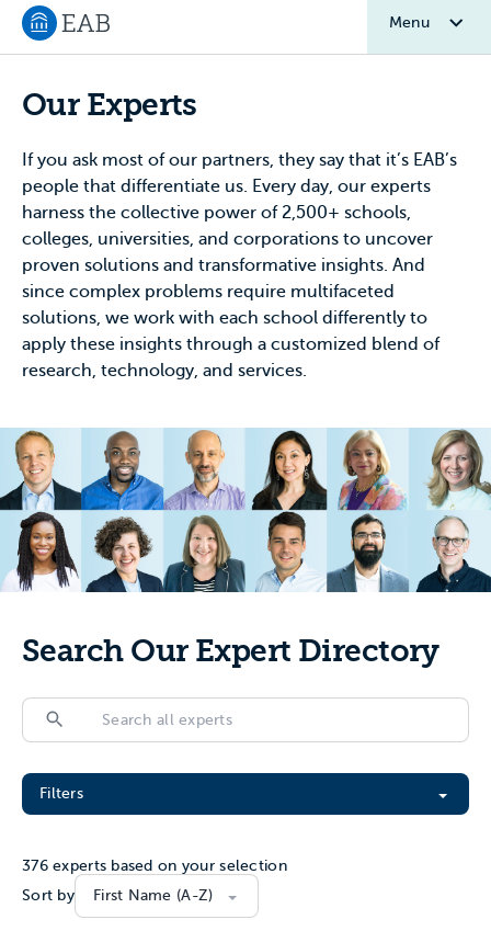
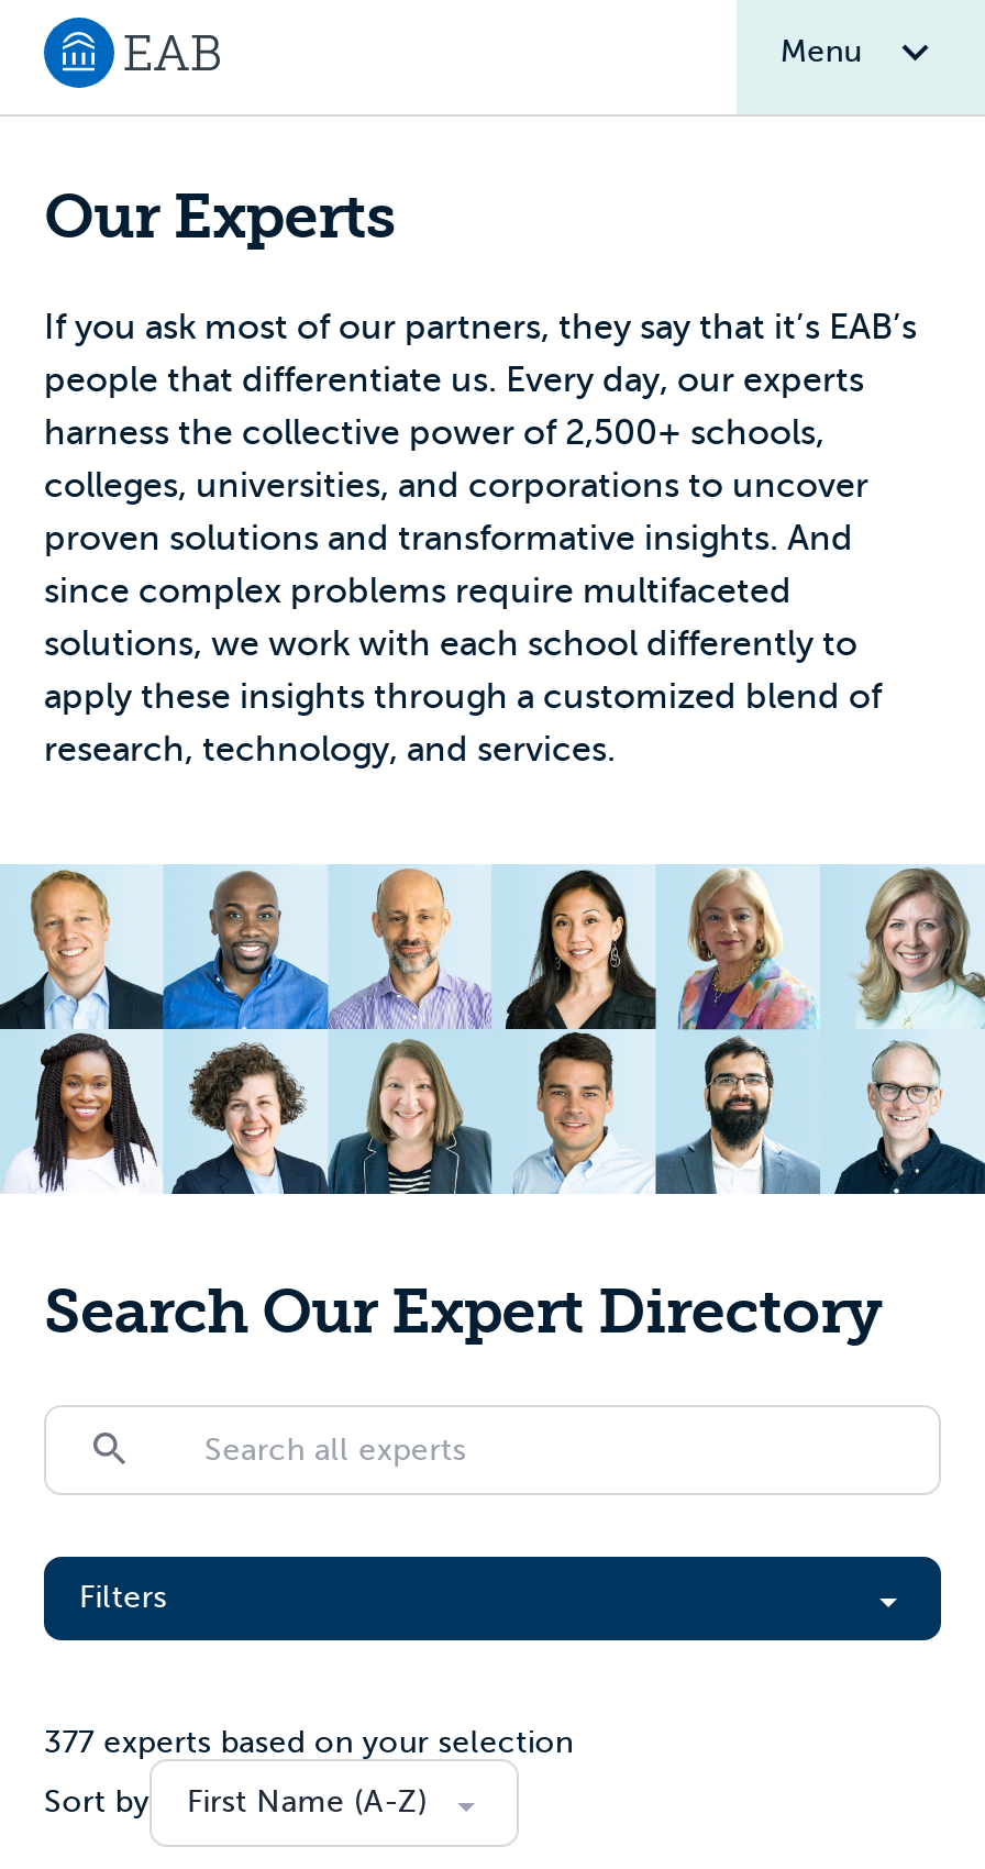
- 376 experts based on your selection
+ 377 experts based on your selection
